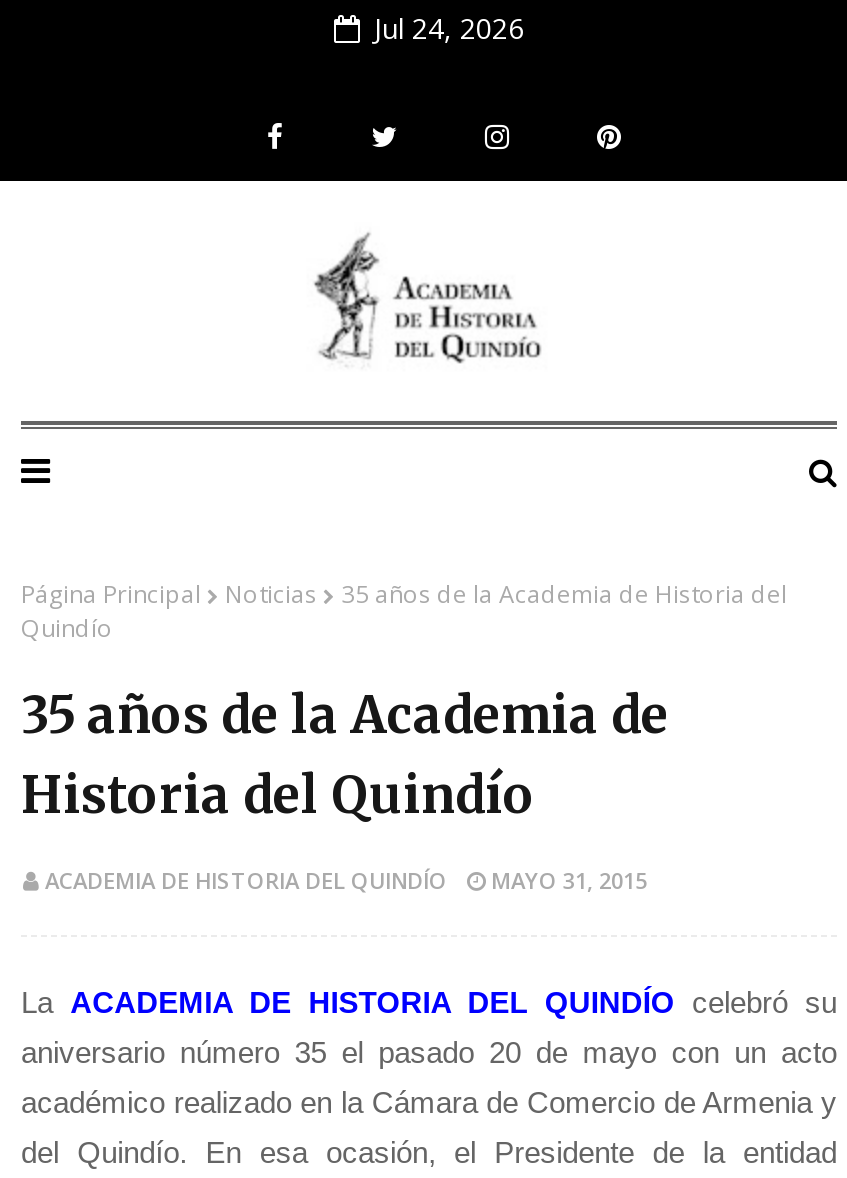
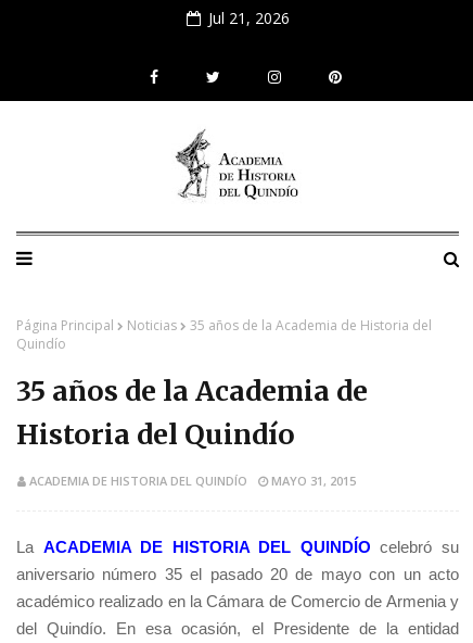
- Jul 24, 2026
+ Jul 21, 2026
